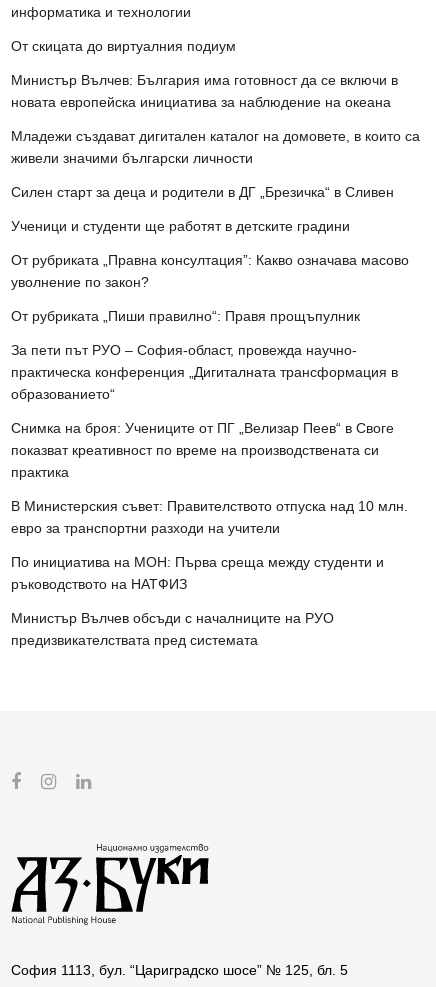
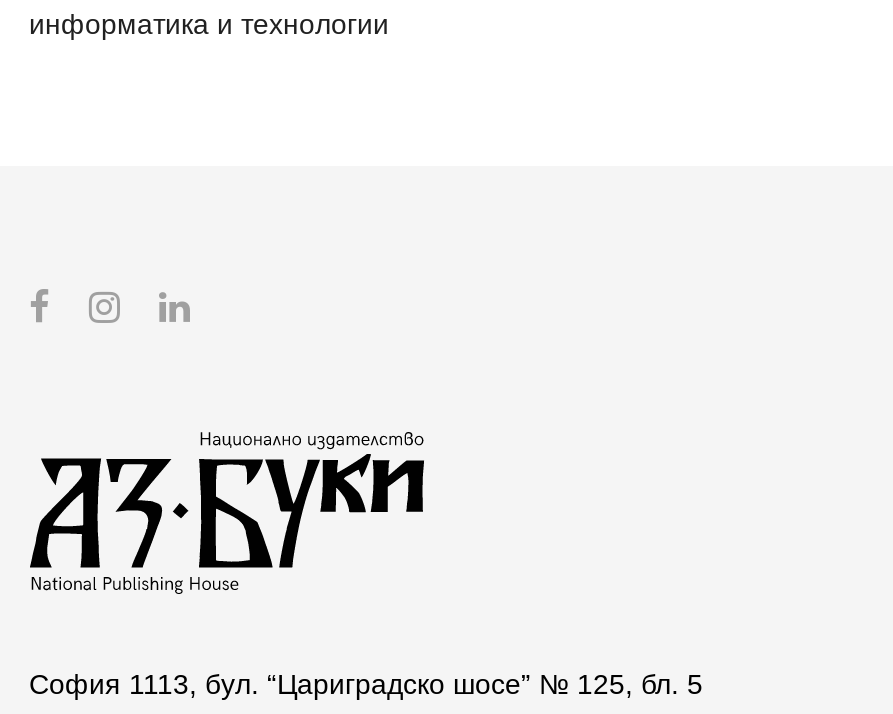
- От скицата до виртуалния подиум
- Министър Вълчев: България има готовност да се включи в
- новата европейска инициатива за наблюдение на океана
- Младежи създават дигитален каталог на домовете, в които са
- живели значими български личности
- Силен старт за деца и родители в ДГ „Брезичка“ в Сливен
- Ученици и студенти ще работят в детските градини
- От рубриката „Правна консултация”: Какво означава масово
- уволнение по закон?
- От рубриката „Пиши правилно“: Правя прощъпулник
- За пети път РУО – София-област, провежда научно-
- практическа конференция „Дигиталната трансформация в
- образованието“
- Снимка на броя: Учениците от ПГ „Велизар Пеев“ в Своге
- показват креативност по време на производствената си
- практика
- В Министерския съвет: Правителството отпуска над 10 млн.
- евро за транспортни разходи на учители
- По инициатива на МОН: Първа среща между студенти и
- ръководството на НАТФИЗ
- Министър Вълчев обсъди с началниците на РУО
- предизвикателствата пред системата
